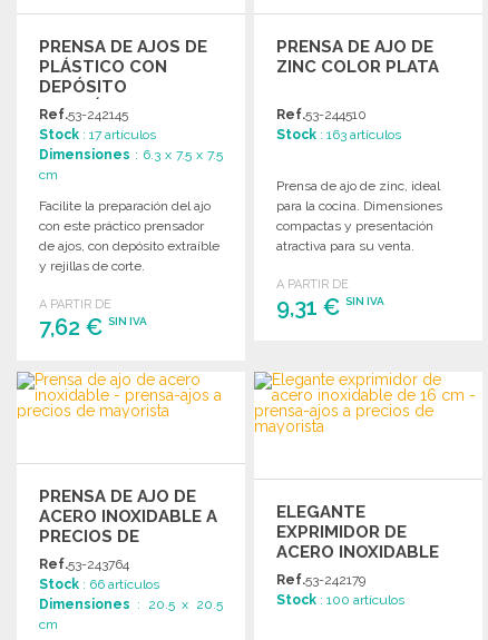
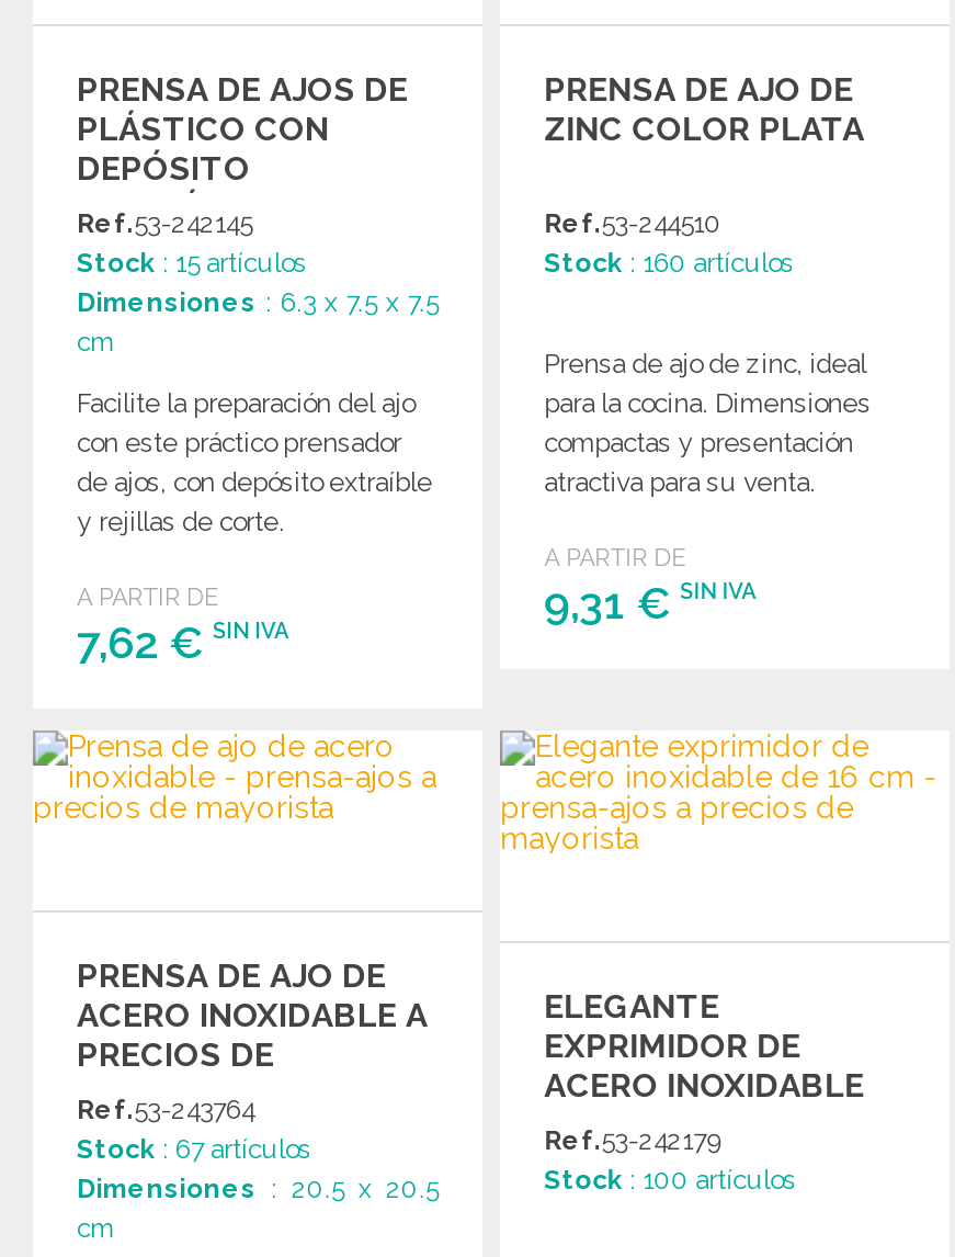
- Stock: 17 artículos
+ Stock: 15 artículos

- Stock: 163 artículos
+ Stock: 160 artículos

- Stock: 66 artículos
+ Stock: 67 artículos
